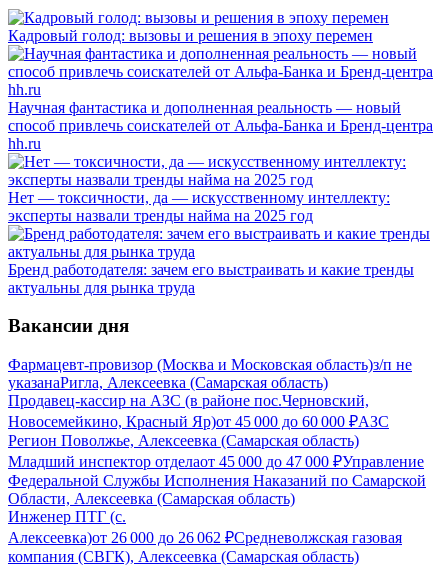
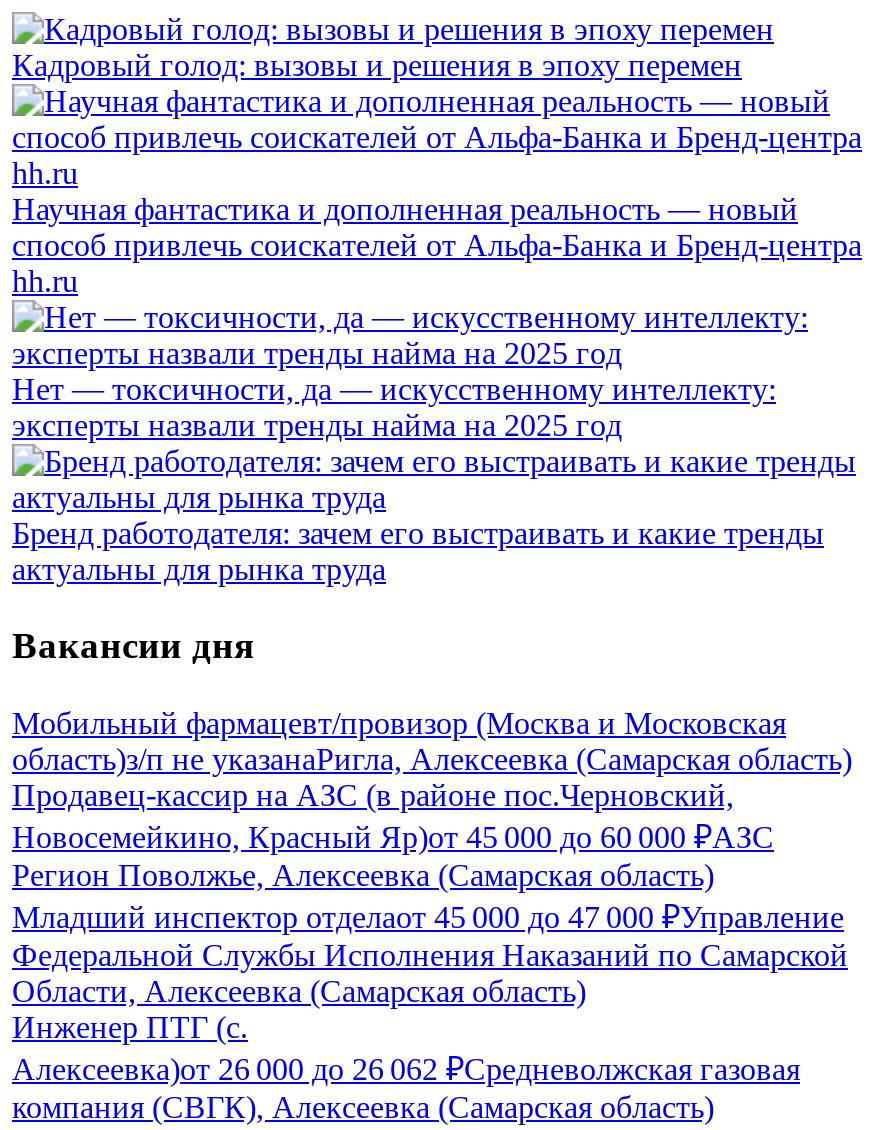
- Фармацевт-провизор (Москва и Московская область)з/п не
- указанаРигла, Алексеевка (Самарская область)
+ Мобильный фармацевт/провизор (Москва и Московская
+ область)з/п не указанаРигла, Алексеевка (Самарская область)
